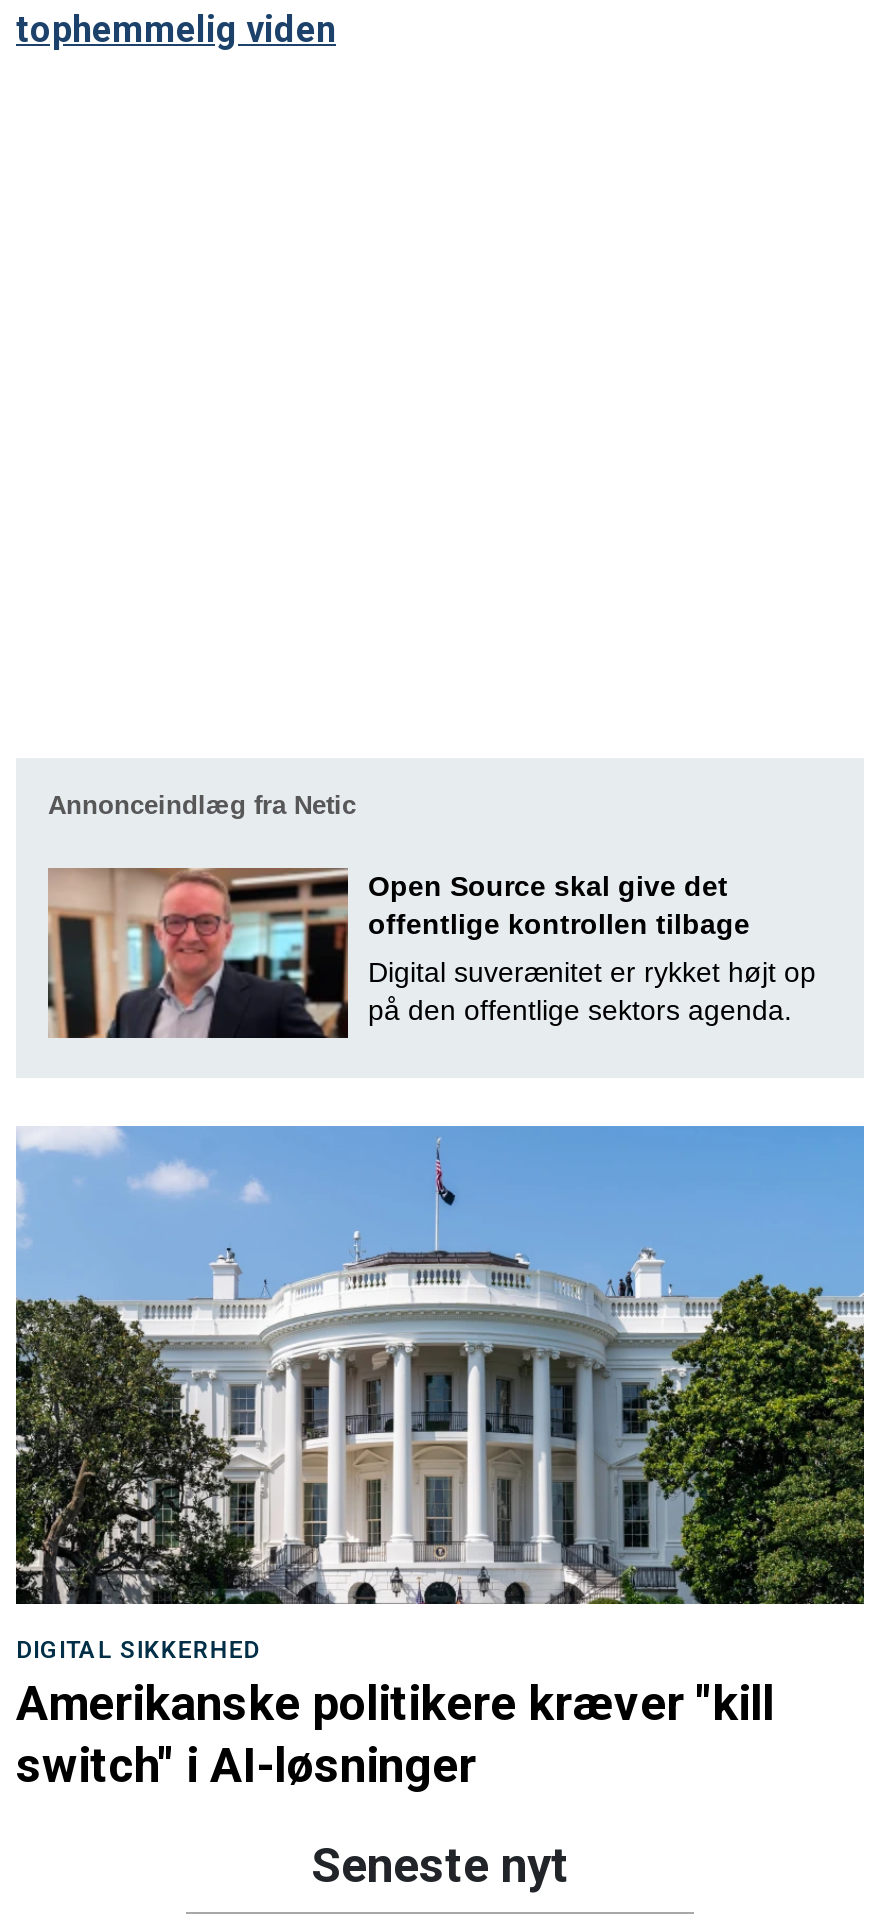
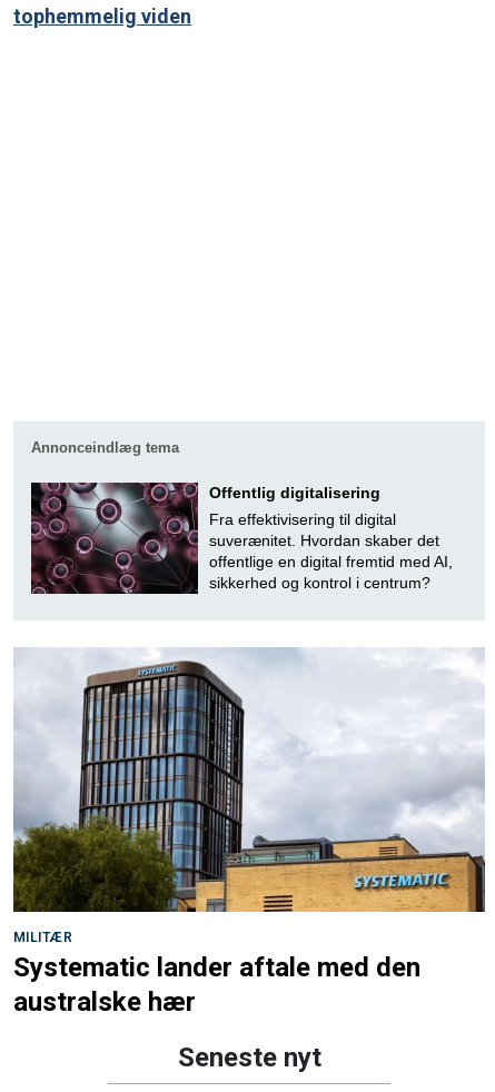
- Annonceindlæg fra Netic
+ Annonceindlæg tema

- [image]
- Open Source skal give det
- offentlige kontrollen tilbage
+ [image]
+ Offentlig digitalisering

- Digital suverænitet er rykket højt op
- på den offentlige sektors agenda.
+ Fra effektivisering til digital
+ suverænitet. Hvordan skaber det
+ offentlige en digital fremtid med AI,
+ sikkerhed og kontrol i centrum?

- [image]
- DIGITAL SIKKERHED
- Amerikanske politikere kræver "kill
- switch" i AI-løsninger
+ [image]
+ MILITÆR
+ Systematic lander aftale med den
+ australske hær
